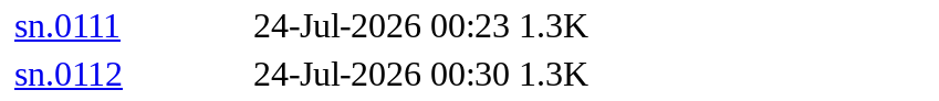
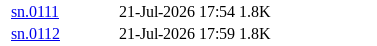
- 24-Jul-2026 00:23 1.3K
+ 21-Jul-2026 17:54 1.8K

- 24-Jul-2026 00:30 1.3K
+ 21-Jul-2026 17:59 1.8K
